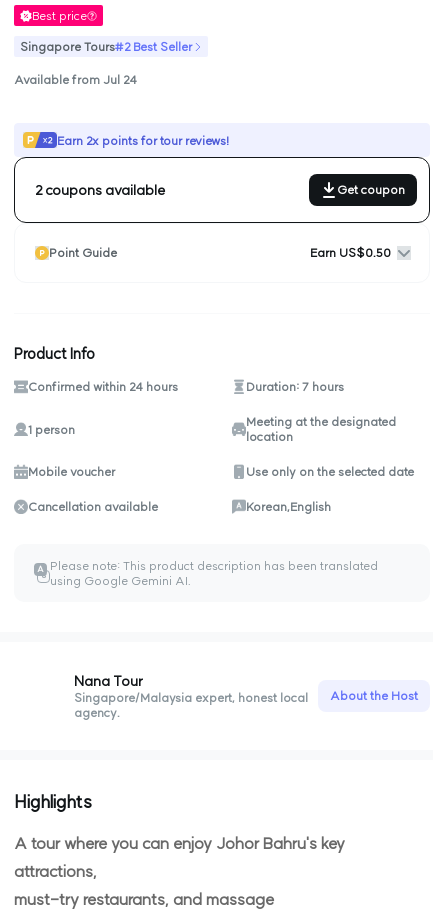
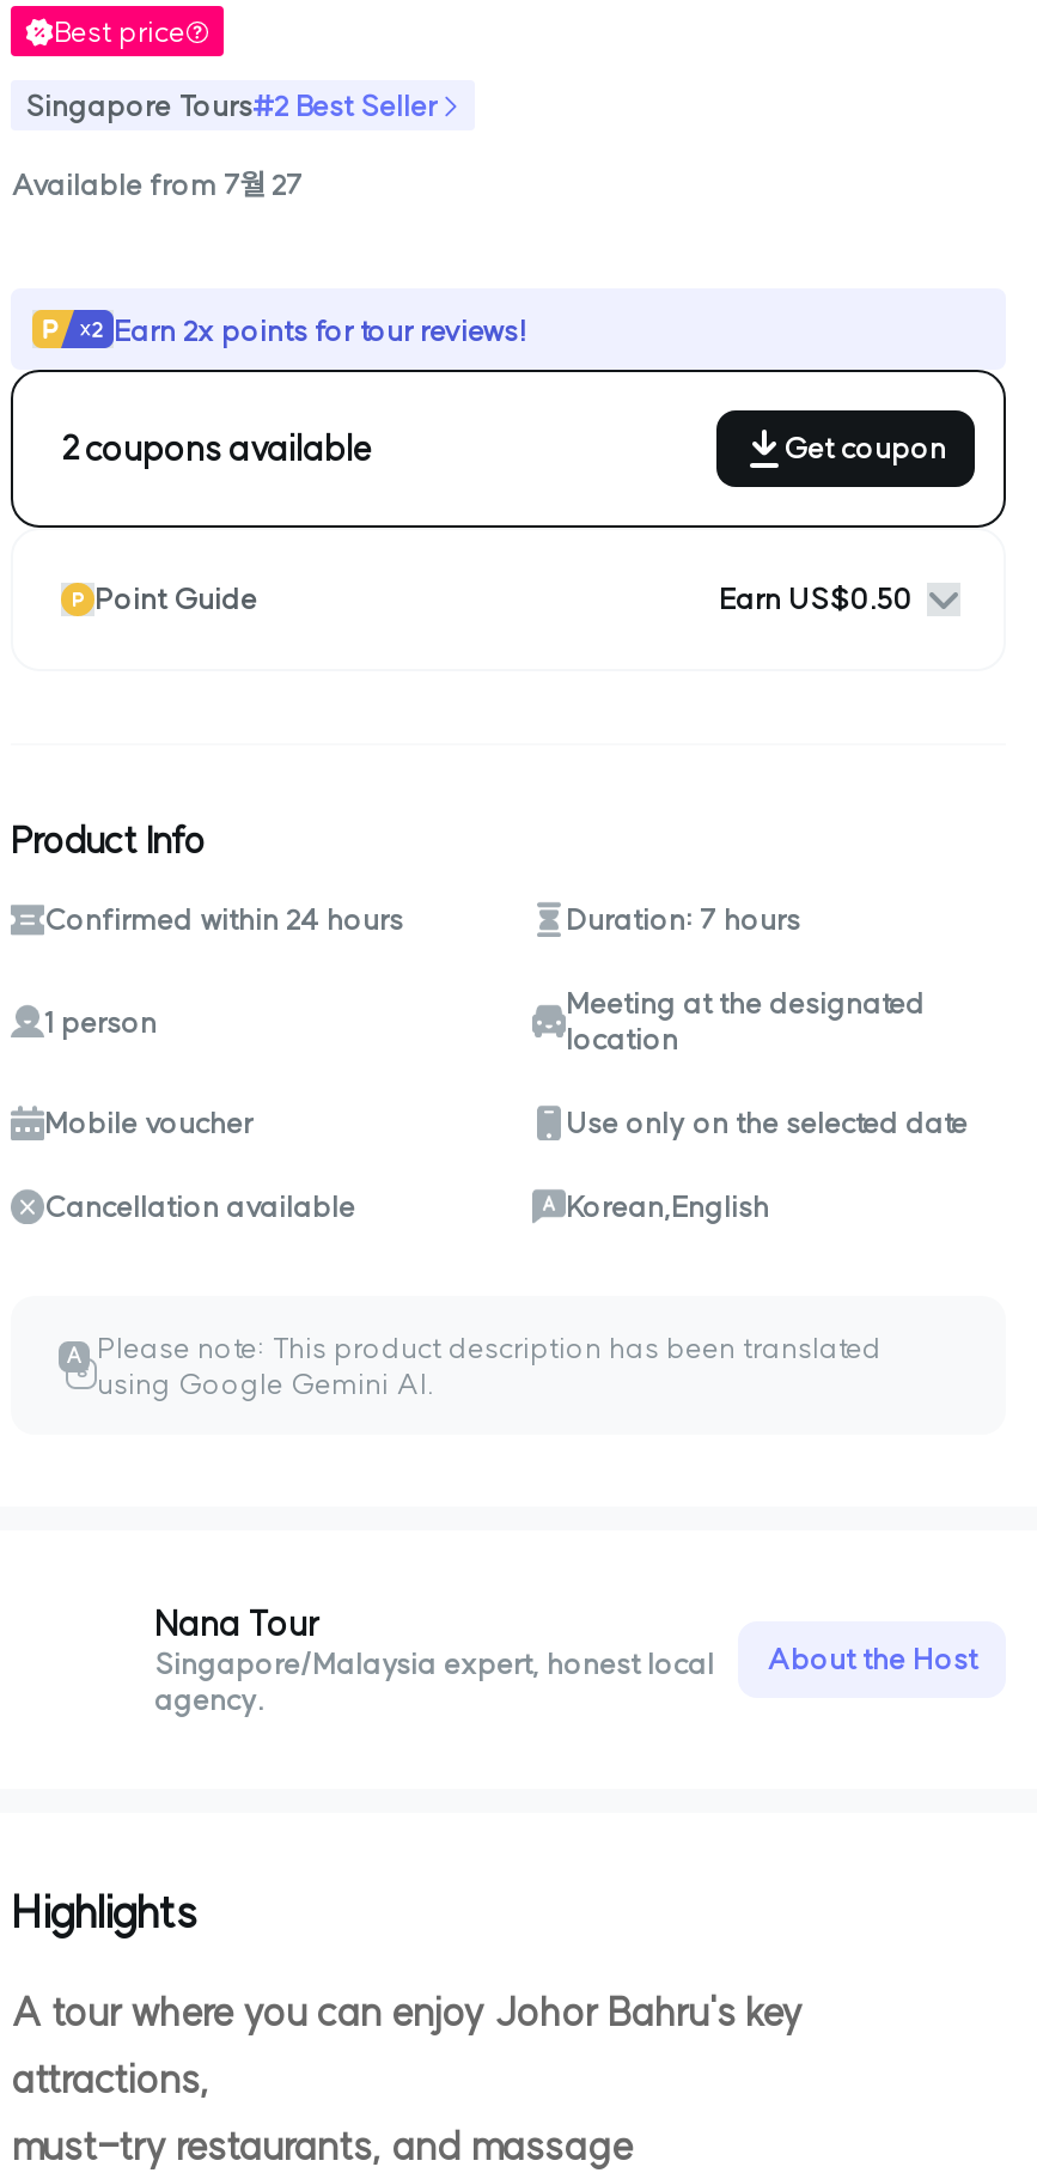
- Available from Jul 24
+ Available from 7월 27
